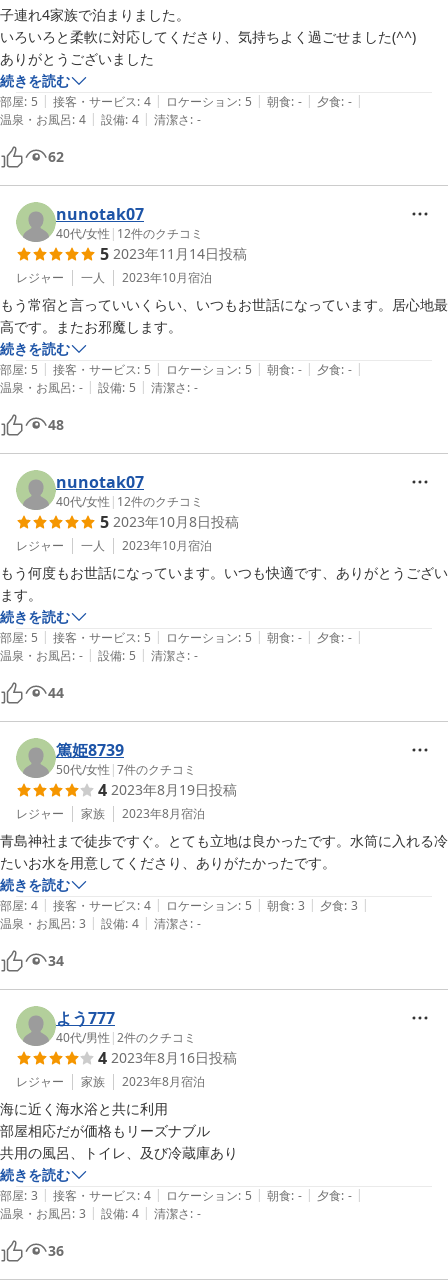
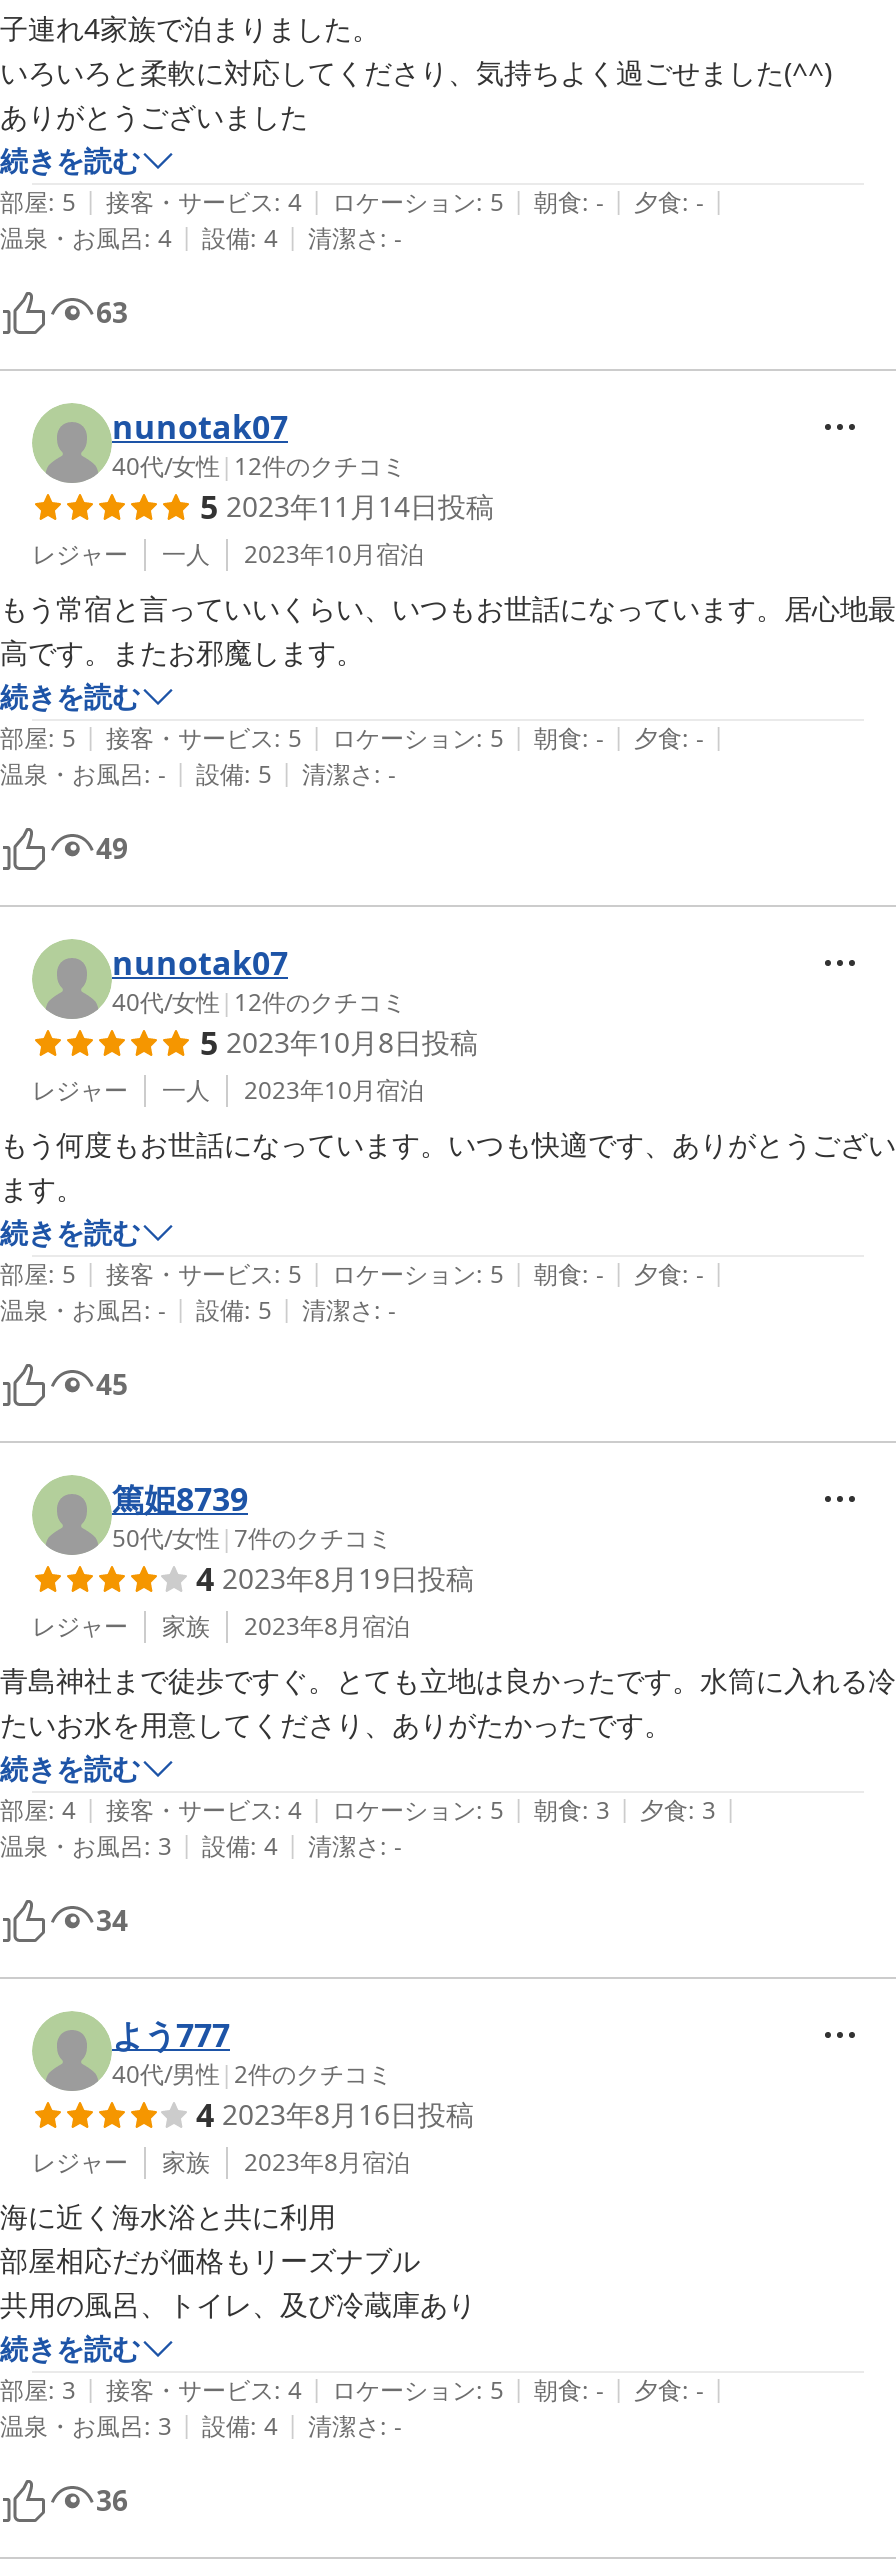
- 62
+ 63

- 48
+ 49

- 44
+ 45
